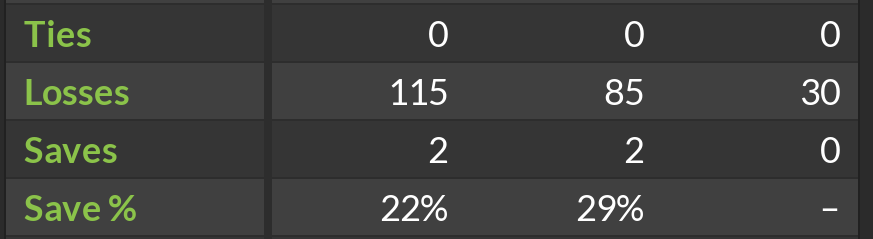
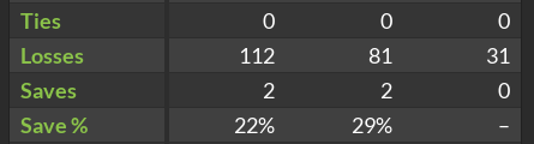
- 115
+ 112

- 85
+ 81

- 30
+ 31
